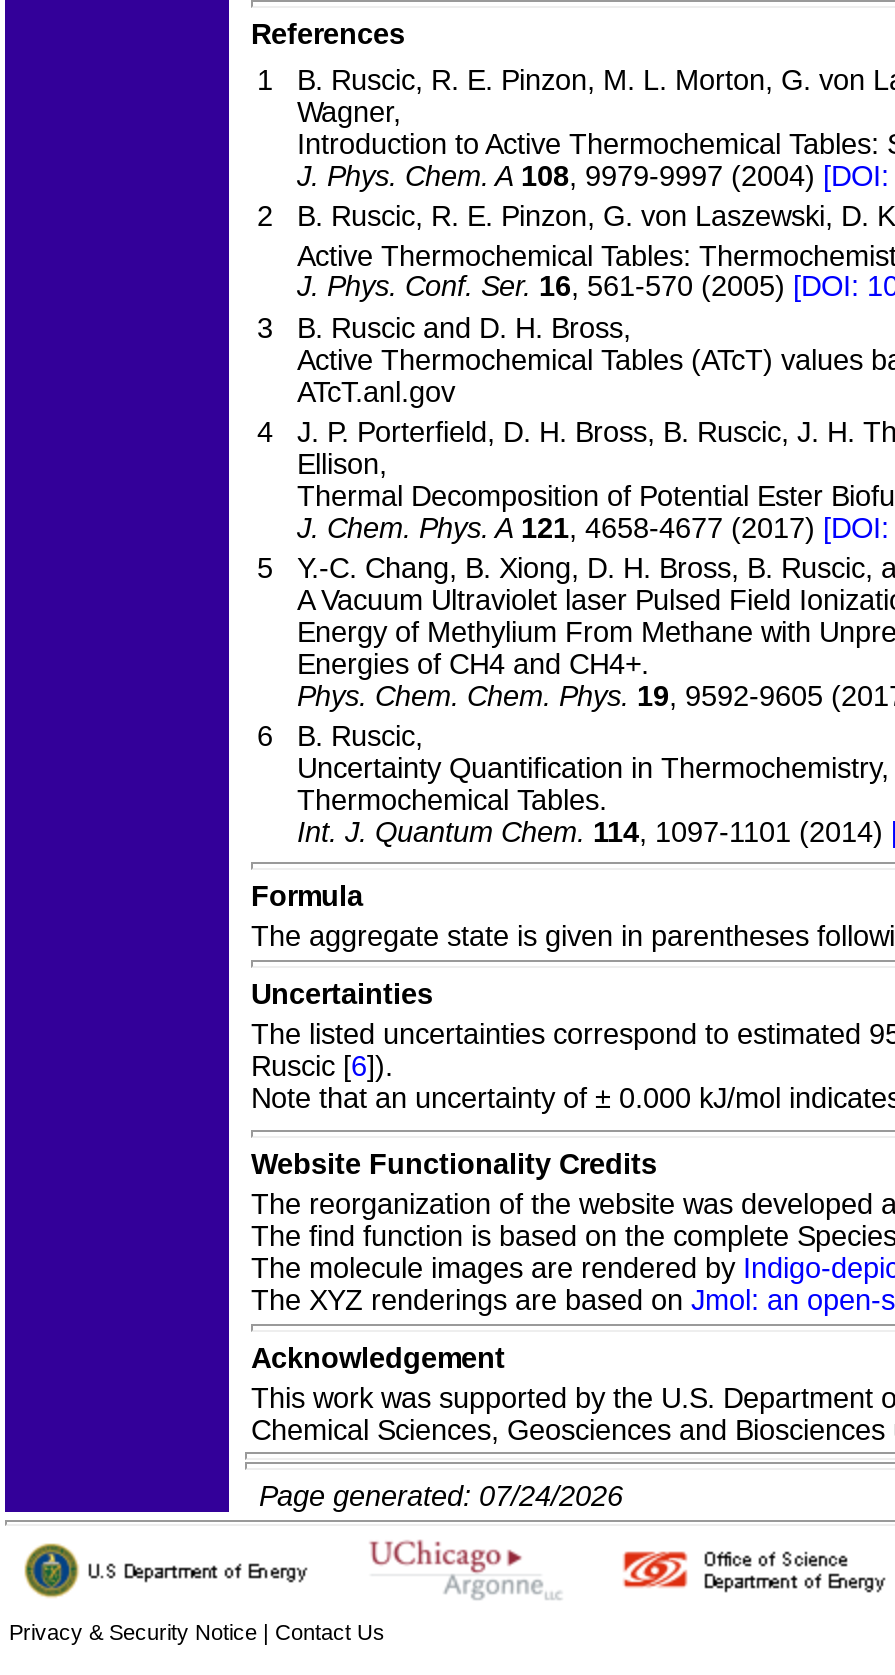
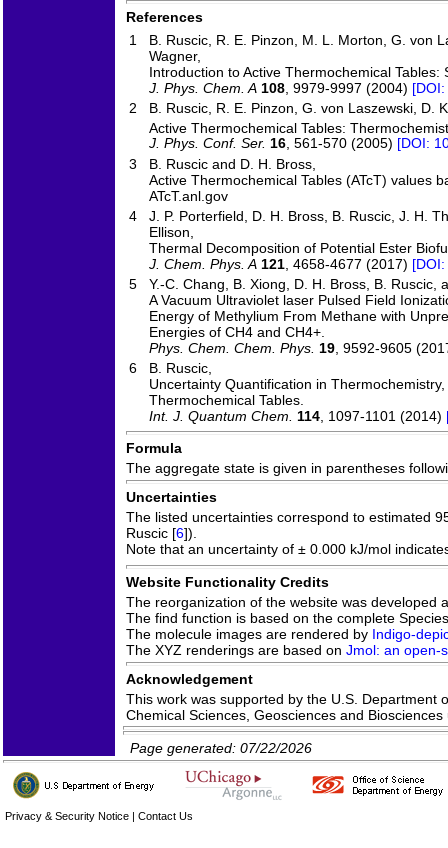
- Page generated: 07/24/2026
+ Page generated: 07/22/2026
